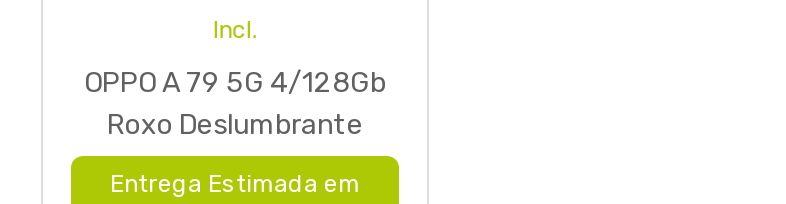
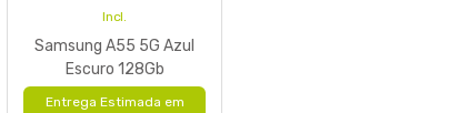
- OPPO A 79 5G 4/128Gb
- Roxo Deslumbrante
+ Samsung A55 5G Azul
+ Escuro 128Gb
